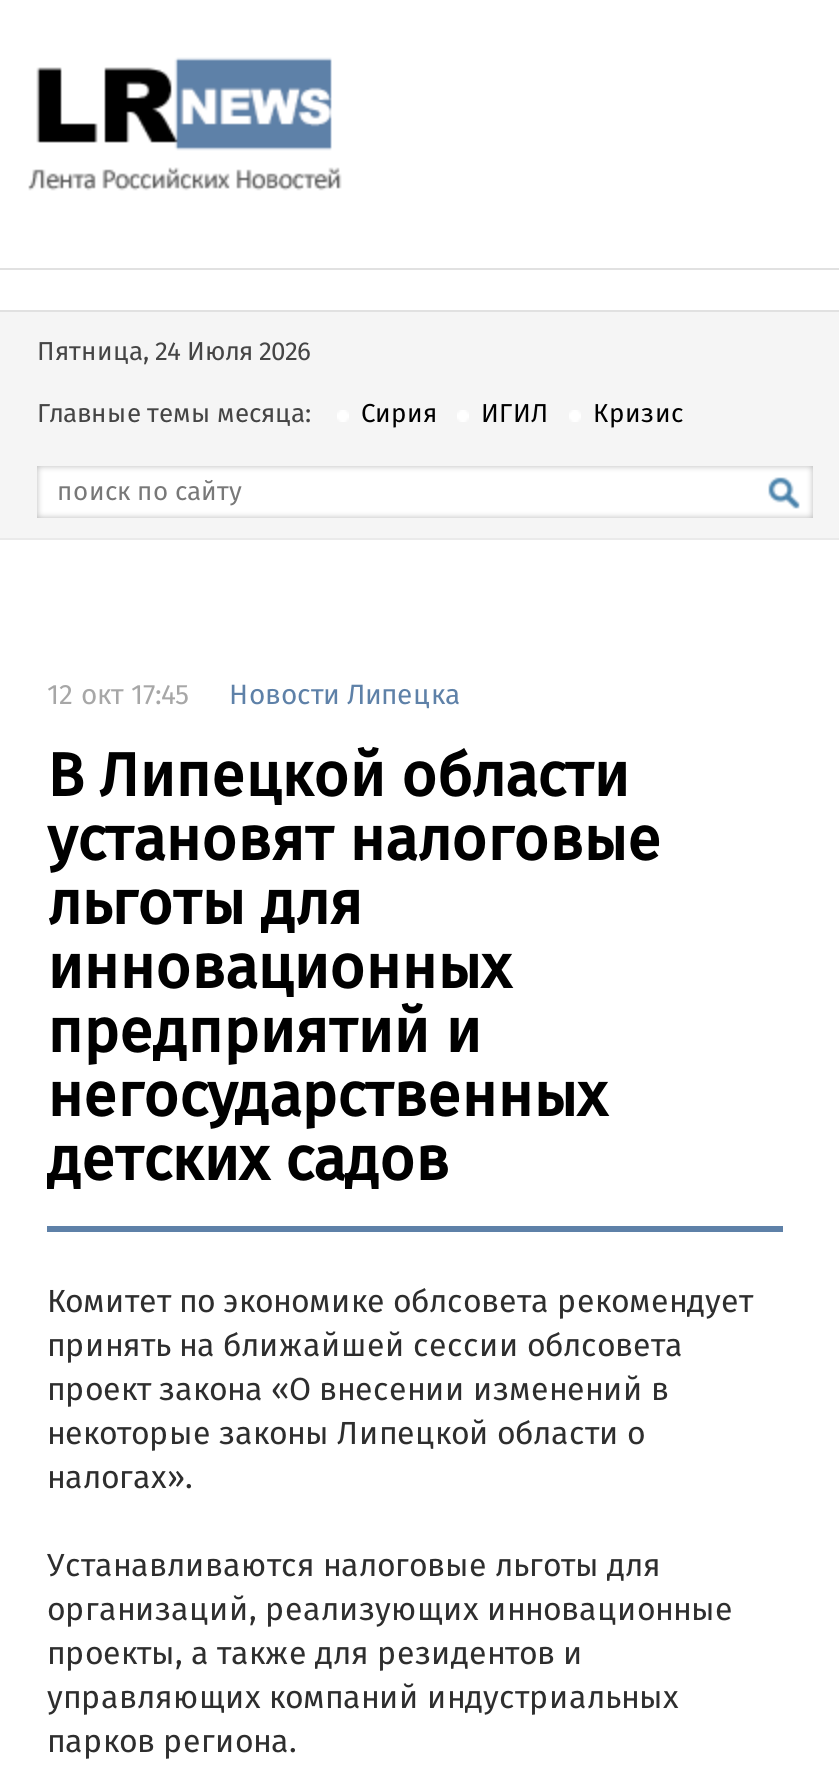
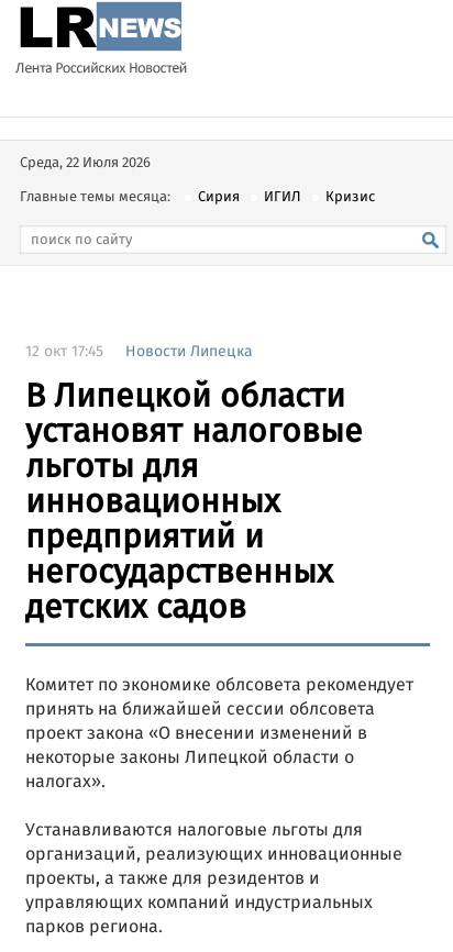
- Пятница, 24 Июля 2026
+ Среда, 22 Июля 2026
